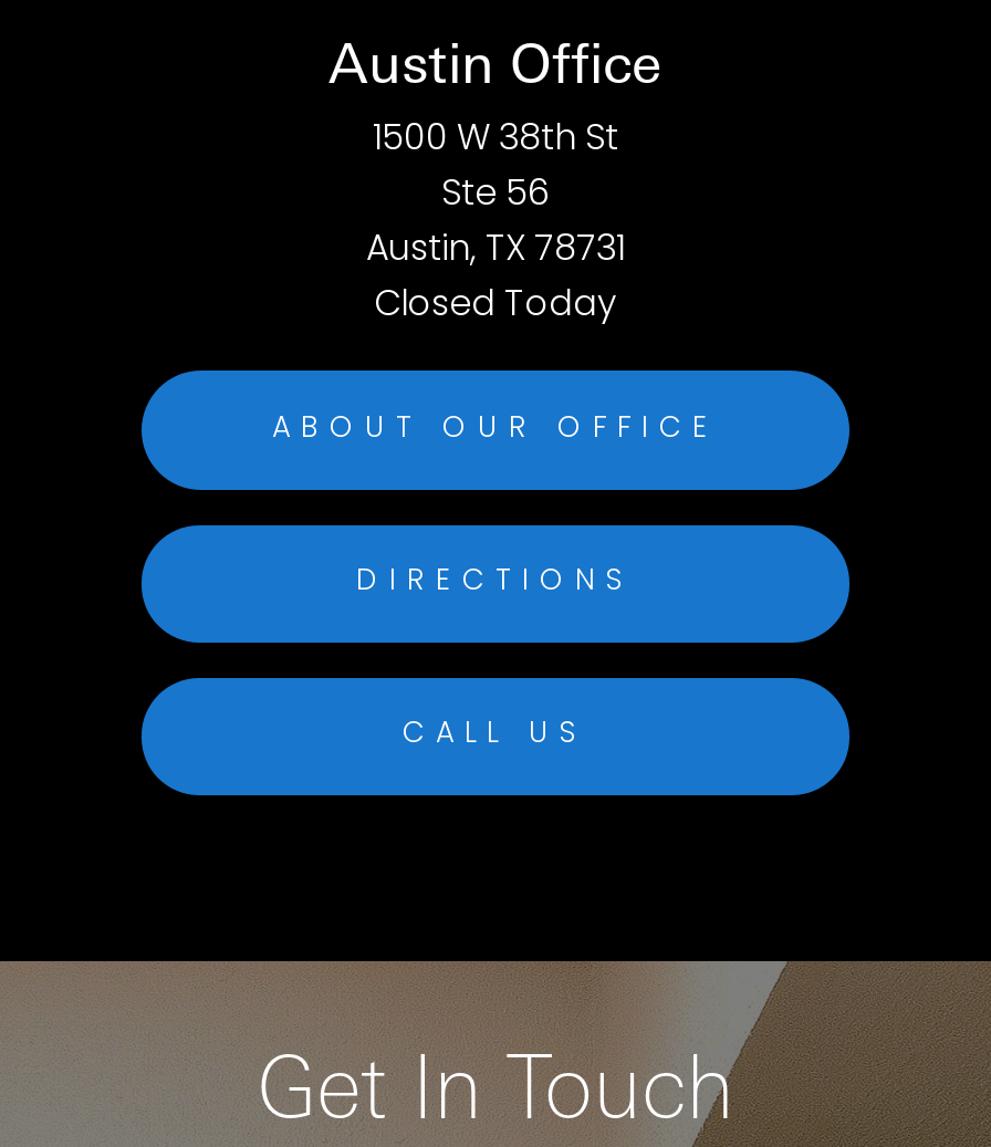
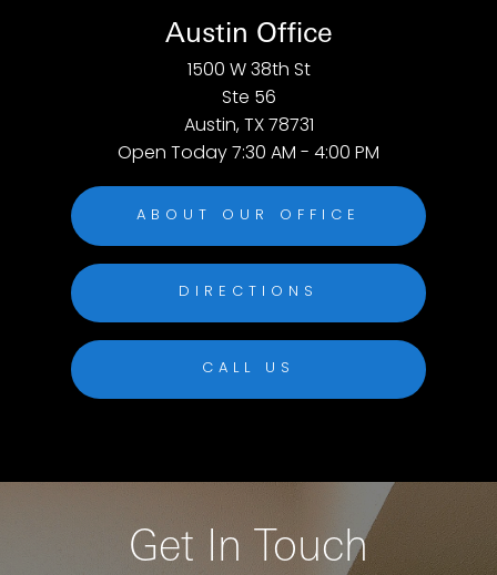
- Closed Today
+ Open Today 7:30 AM - 4:00 PM
